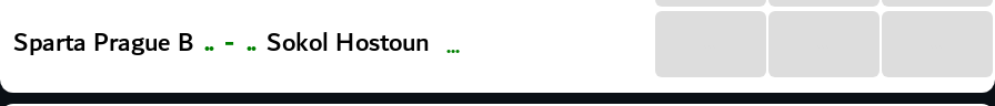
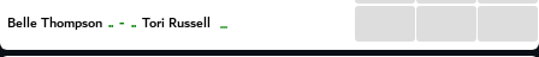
- Sparta Prague B .. - .. Sokol Hostoun ...
+ Belle Thompson .. - .. Tori Russell ...
